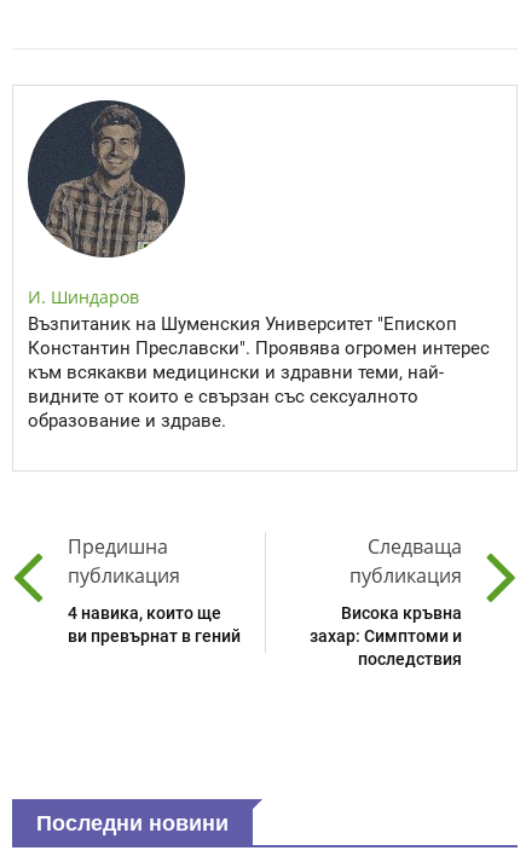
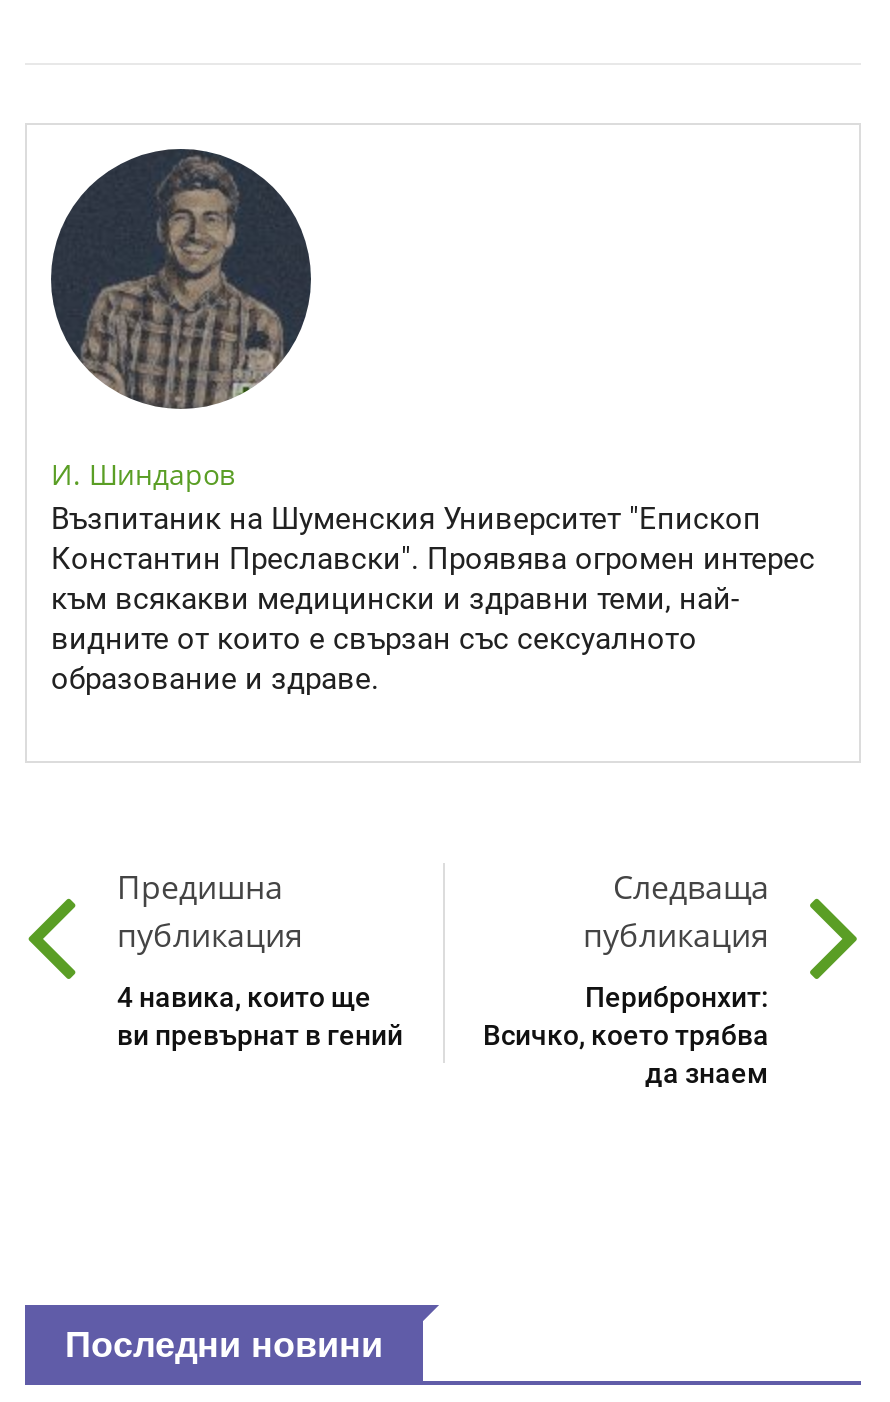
- Висока кръвна
- захар: Симптоми и
- последствия
+ Перибронхит:
+ Всичко, което трябва
+ да знаем
